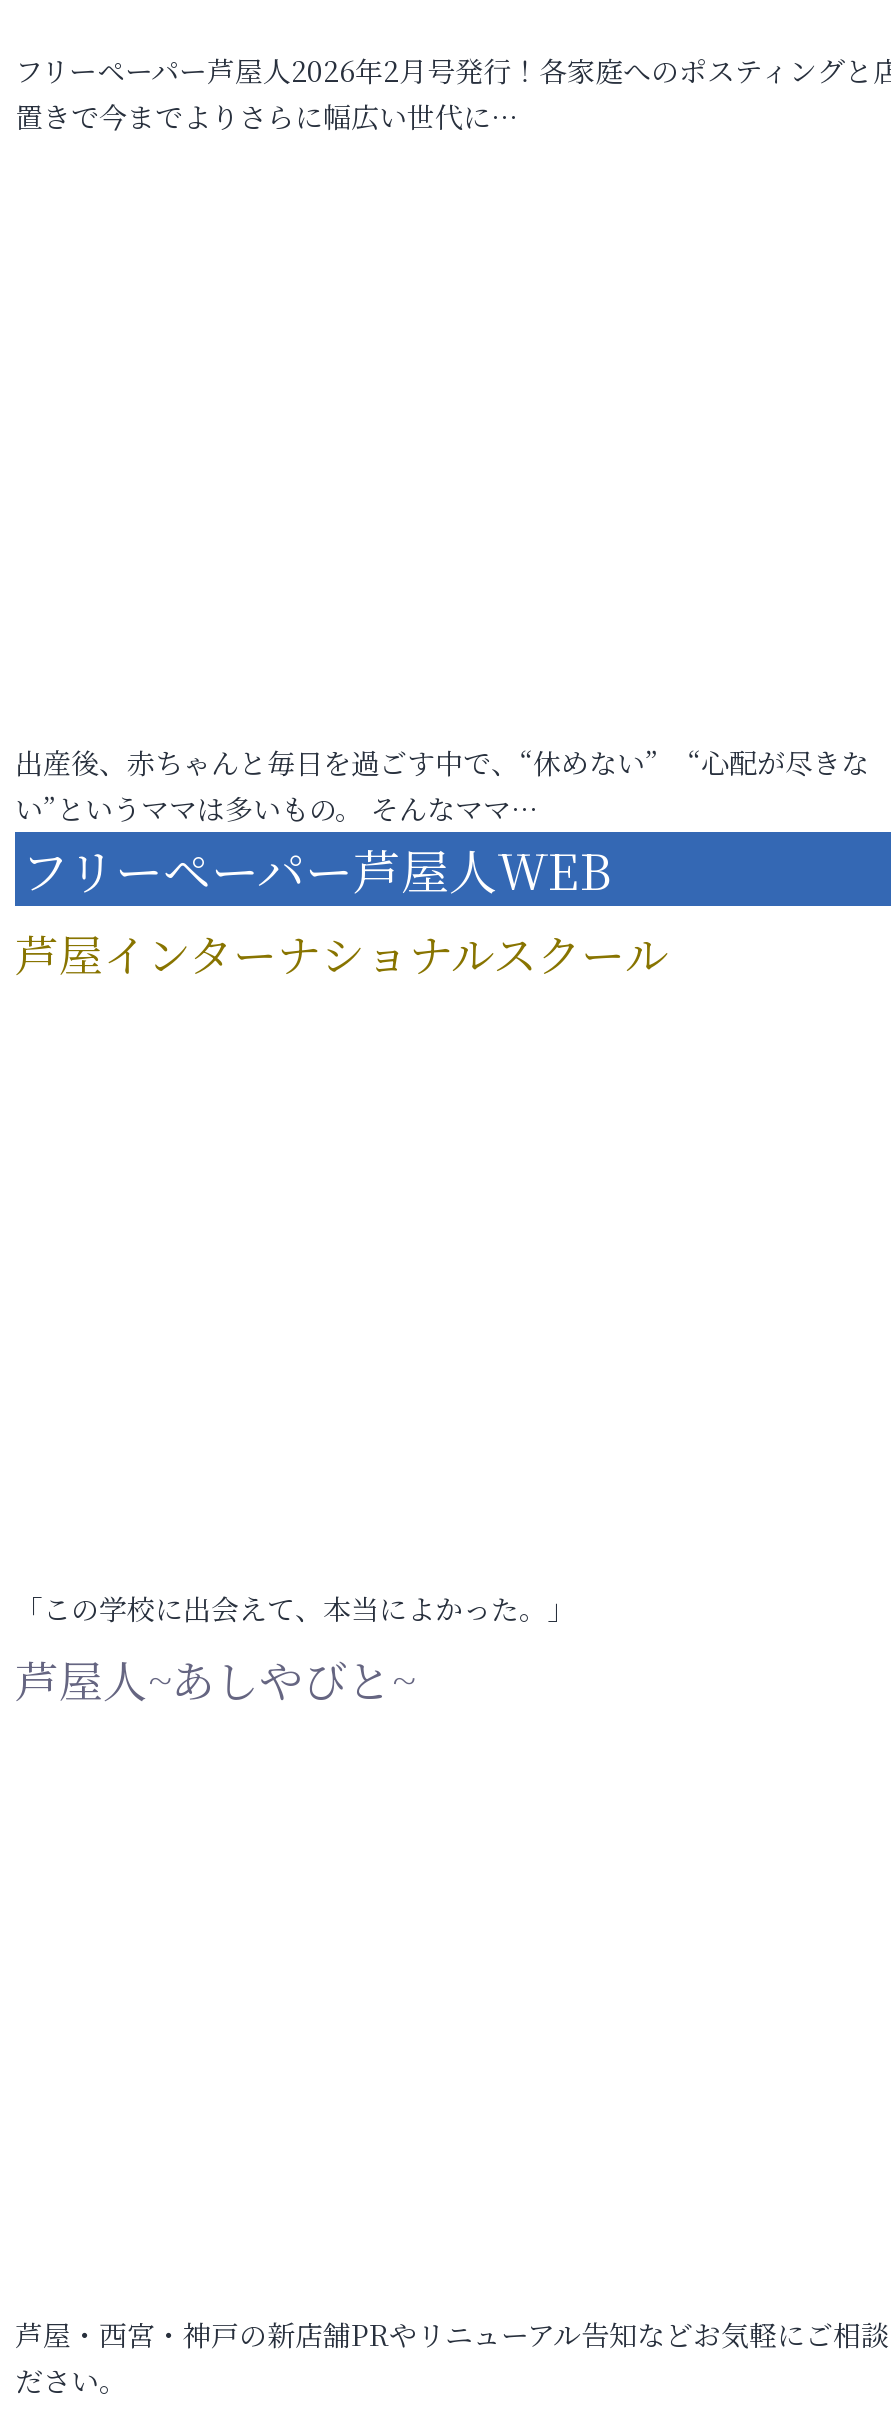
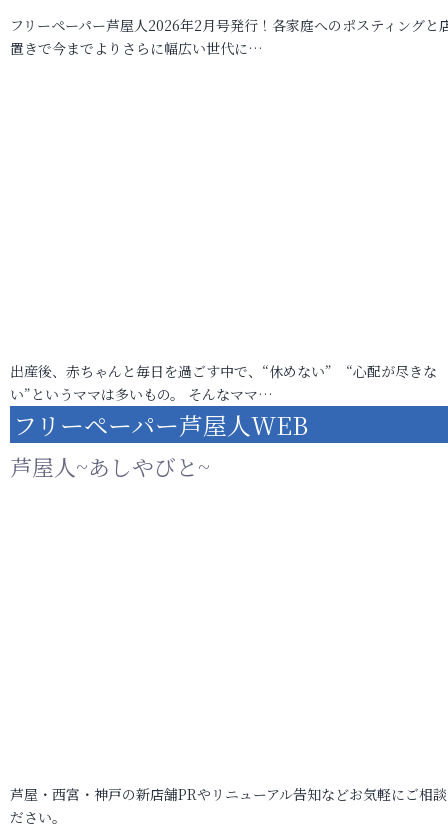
- 芦屋インターナショナルスクール

- 「この学校に出会えて、本当によかった。」
